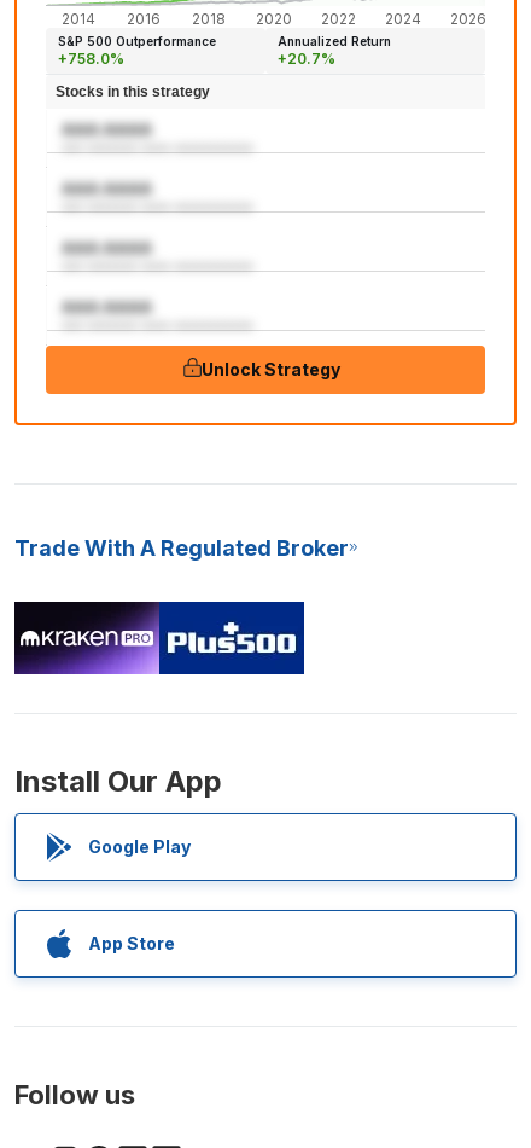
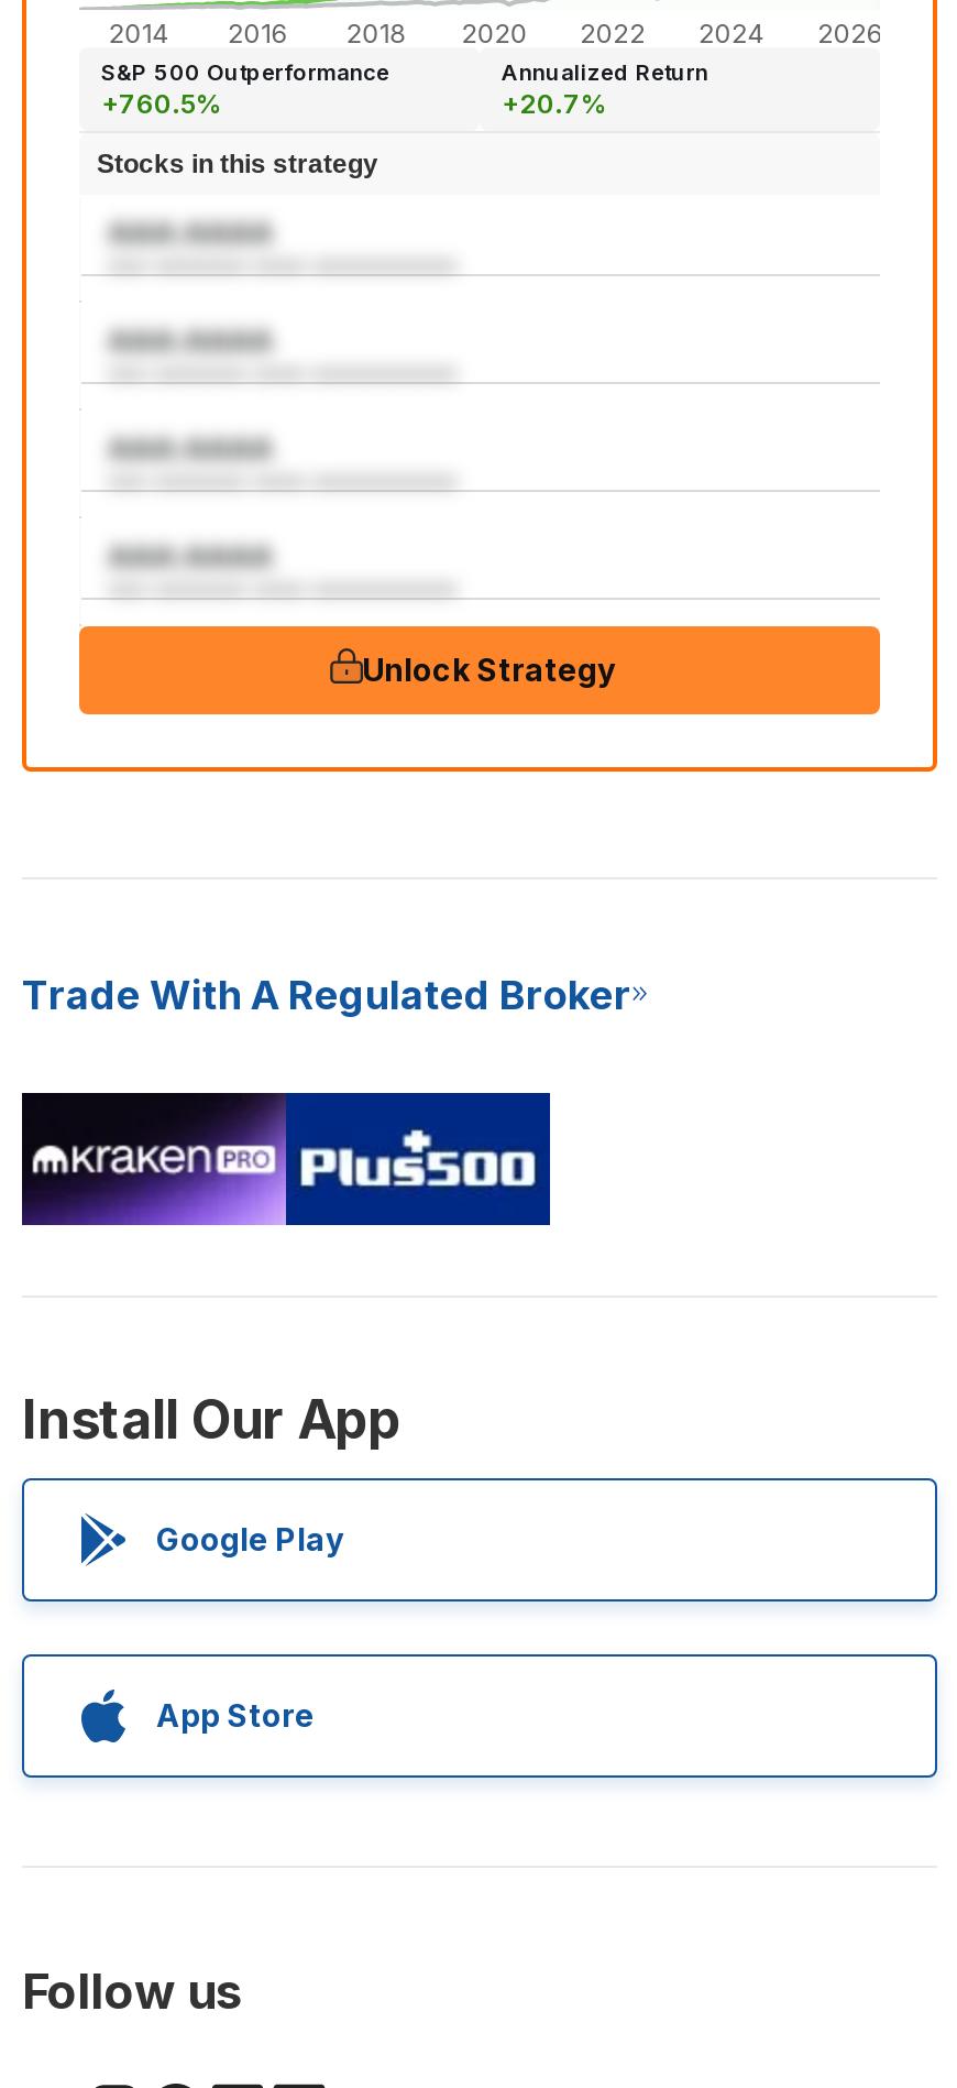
- +758.0%
+ +760.5%
